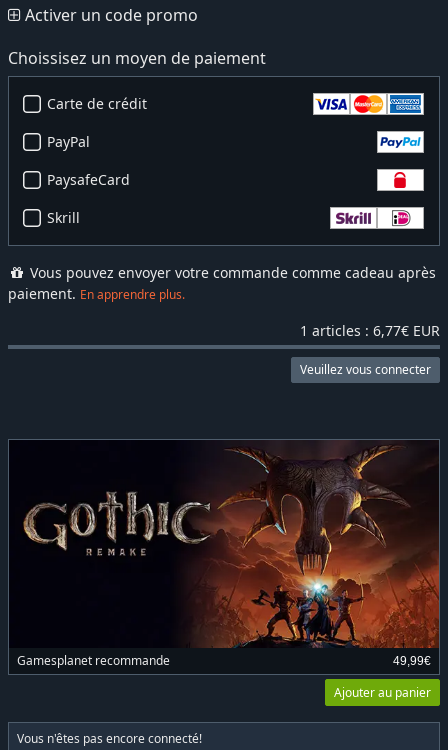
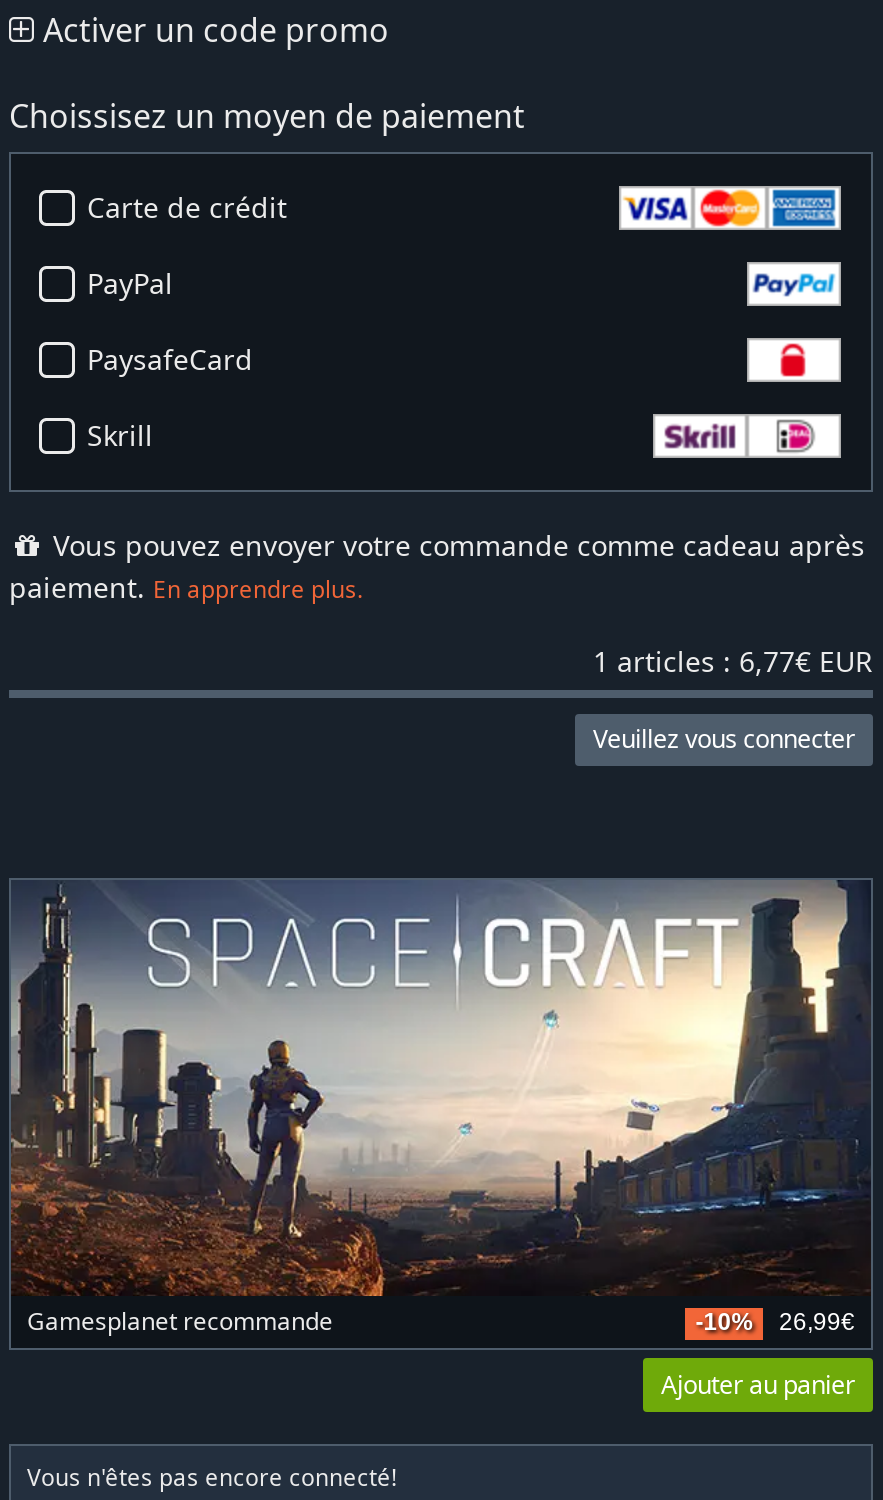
- [image]
- 49,99€
+ [image]
+ -10%
+ 26,99€
